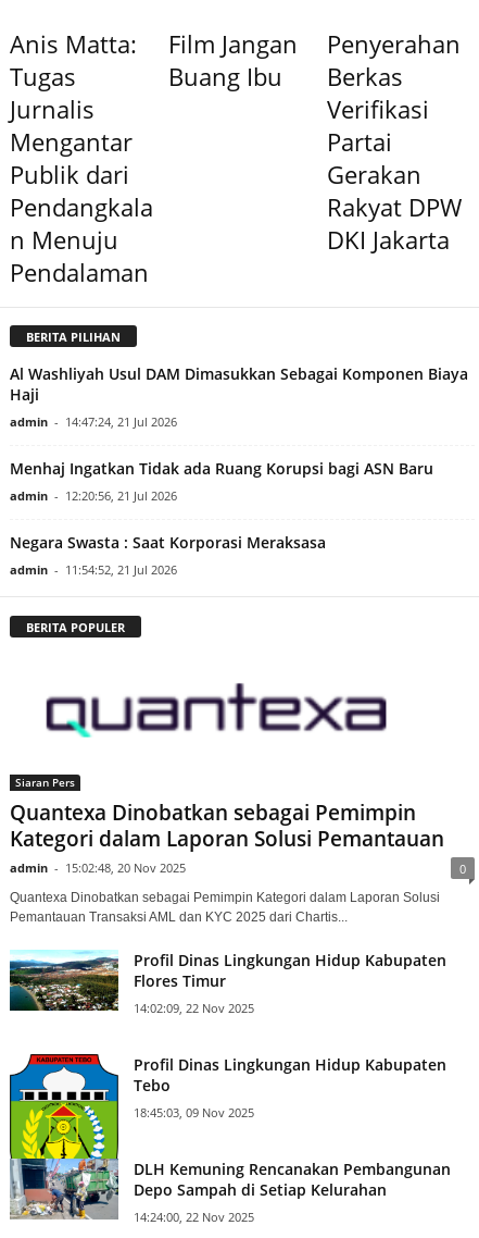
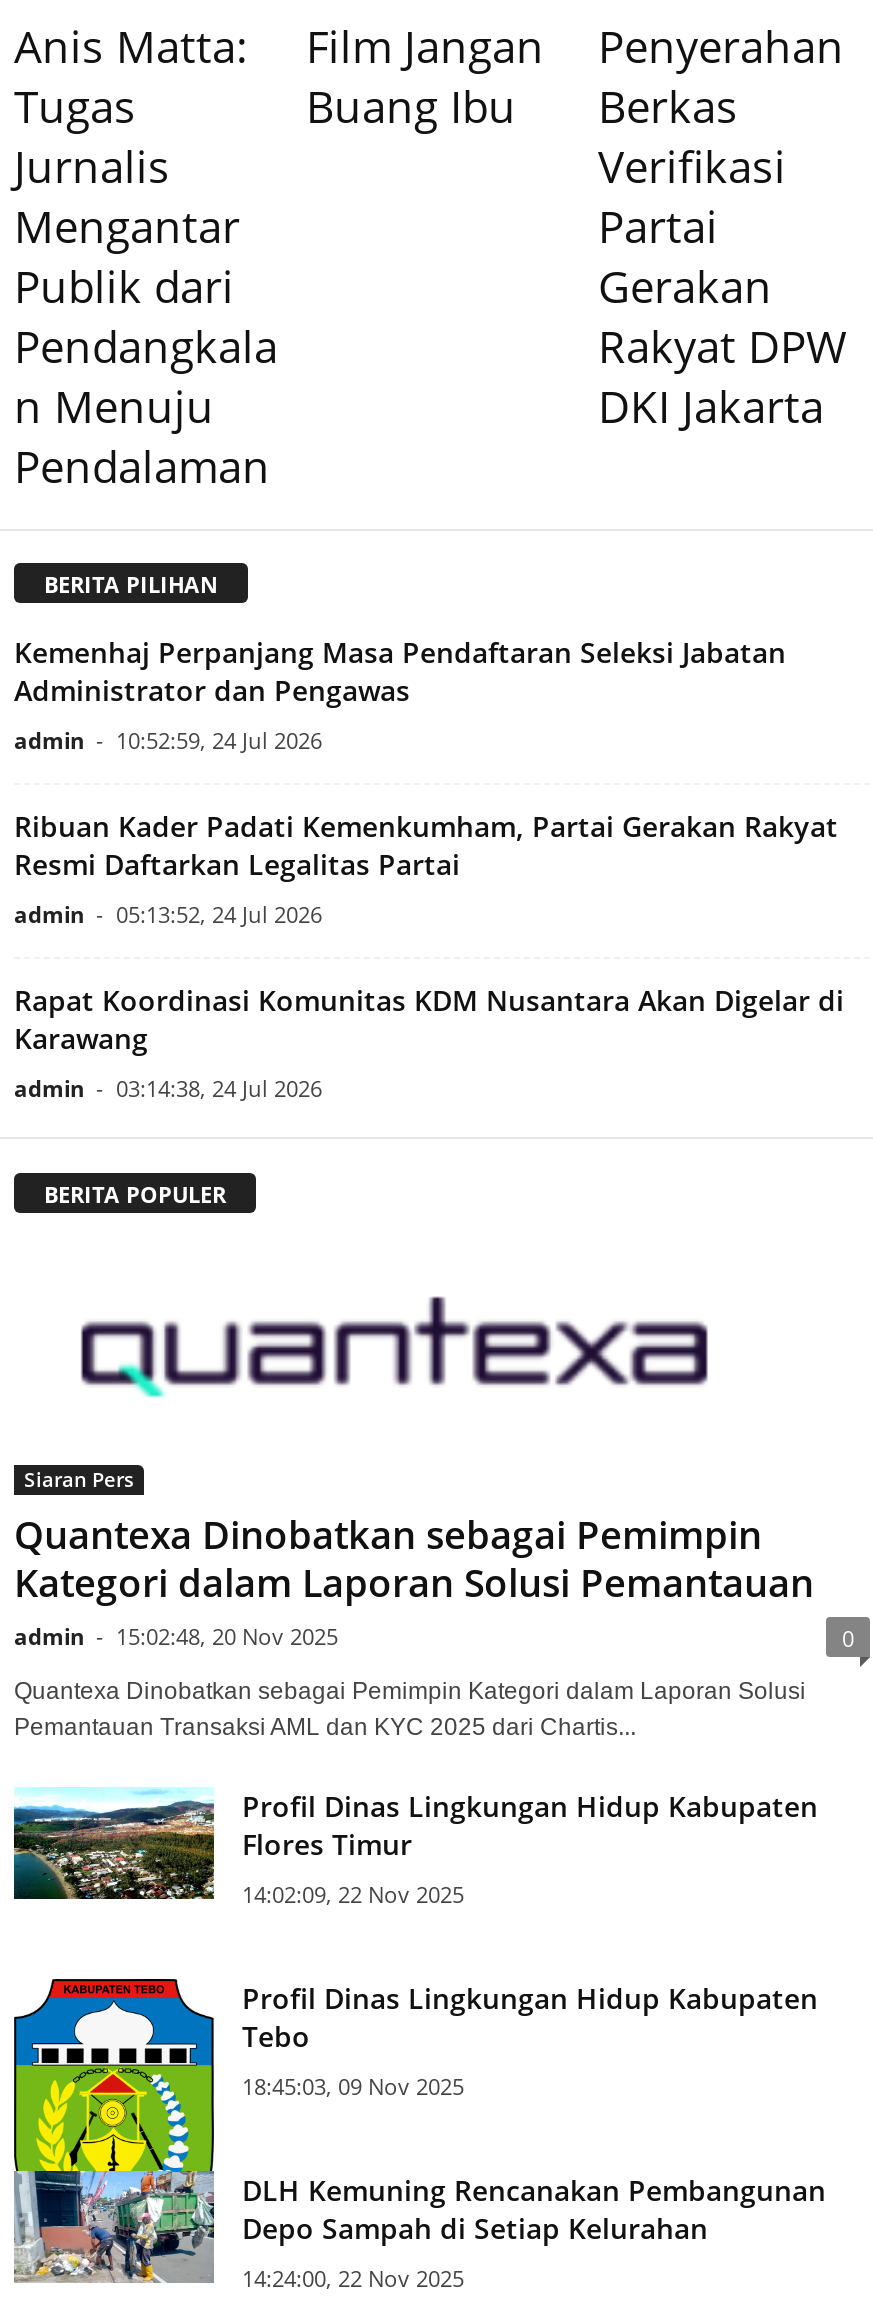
- Al Washliyah Usul DAM Dimasukkan Sebagai Komponen Biaya
- Haji
- admin - 14:47:24, 21 Jul 2026
+ Kemenhaj Perpanjang Masa Pendaftaran Seleksi Jabatan
+ Administrator dan Pengawas
+ admin - 10:52:59, 24 Jul 2026

- Menhaj Ingatkan Tidak ada Ruang Korupsi bagi ASN Baru
- admin - 12:20:56, 21 Jul 2026
+ Ribuan Kader Padati Kemenkumham, Partai Gerakan Rakyat
+ Resmi Daftarkan Legalitas Partai
+ admin - 05:13:52, 24 Jul 2026

- Negara Swasta : Saat Korporasi Meraksasa
- admin - 11:54:52, 21 Jul 2026
+ Rapat Koordinasi Komunitas KDM Nusantara Akan Digelar di
+ Karawang
+ admin - 03:14:38, 24 Jul 2026
